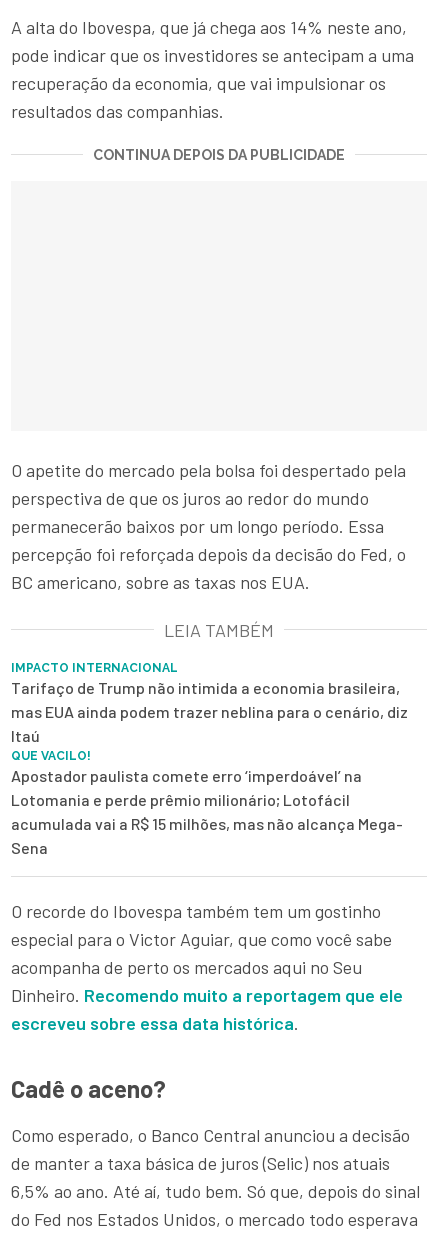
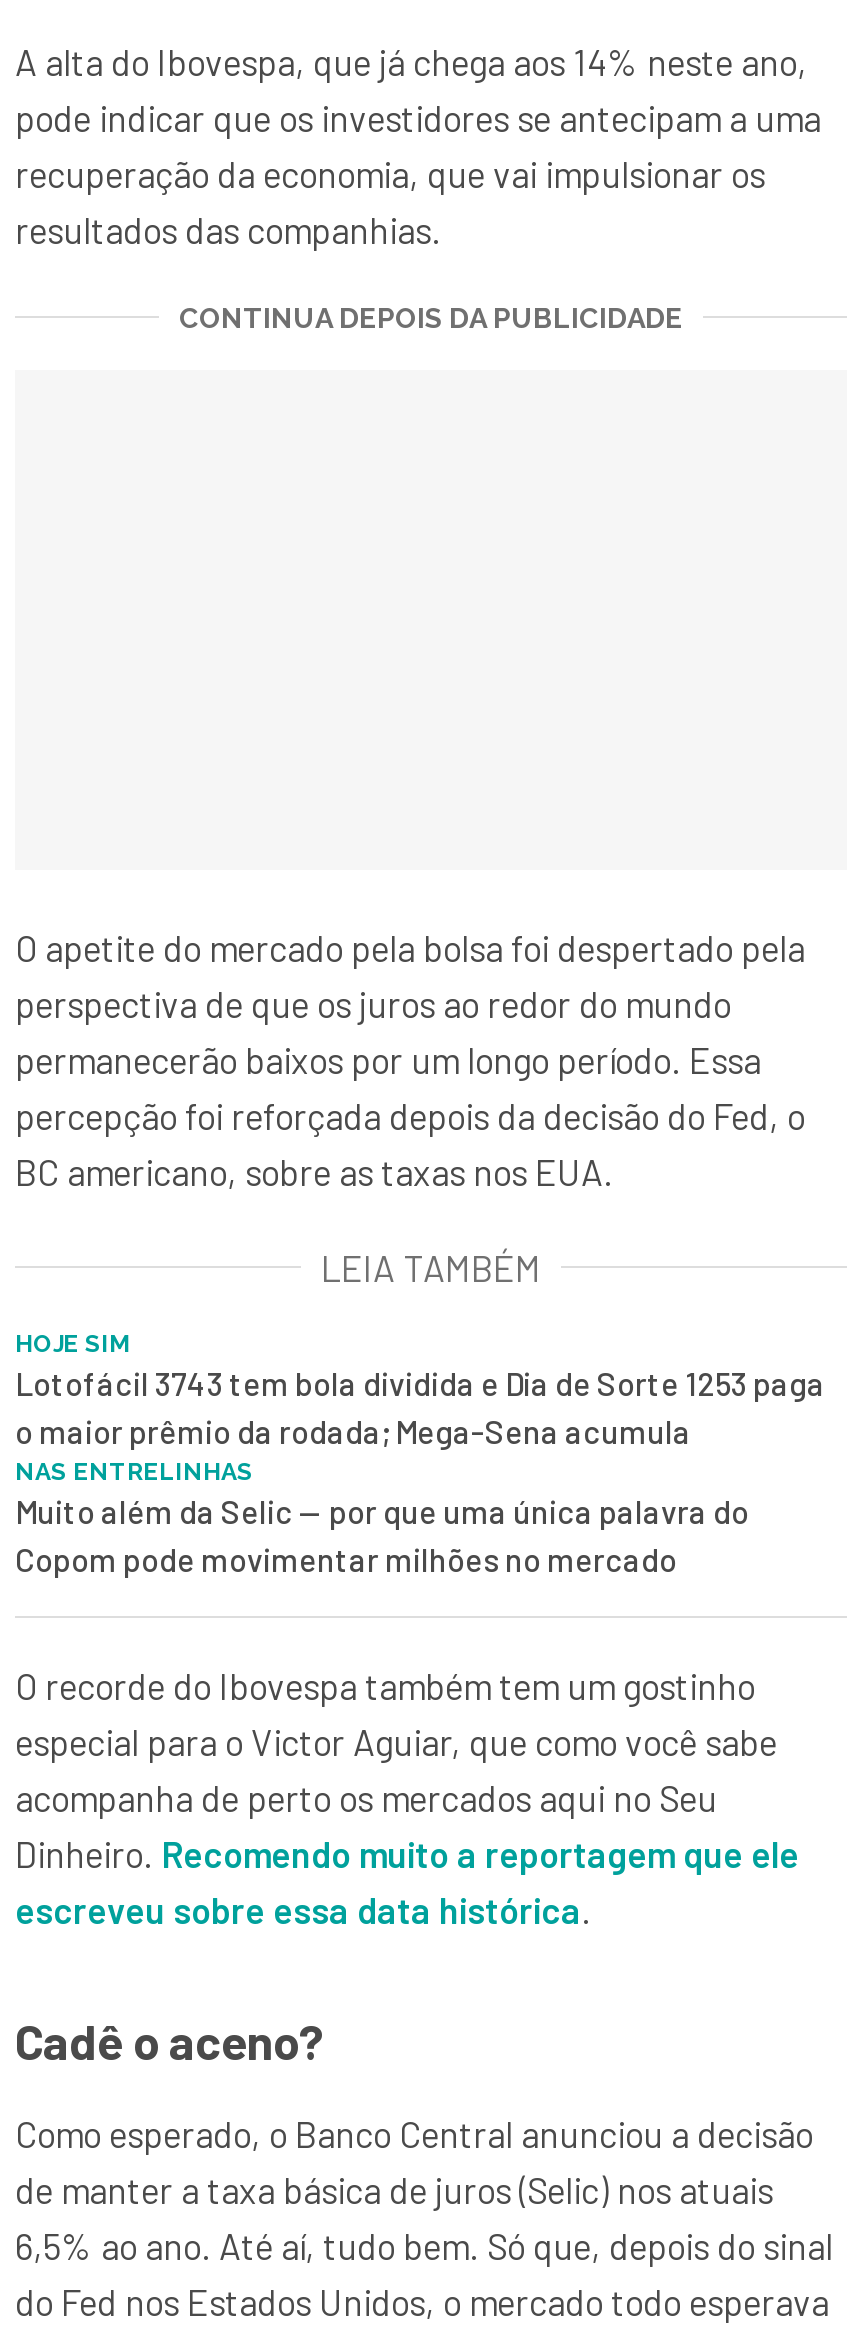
- IMPACTO INTERNACIONAL
- Tarifaço de Trump não intimida a economia brasileira,
- mas EUA ainda podem trazer neblina para o cenário, diz
- Itaú
- QUE VACILO!
- Apostador paulista comete erro ‘imperdoável’ na
- Lotomania e perde prêmio milionário; Lotofácil
- acumulada vai a R$ 15 milhões, mas não alcança Mega-
- Sena
+ HOJE SIM
+ Lotofácil 3743 tem bola dividida e Dia de Sorte 1253 paga
+ o maior prêmio da rodada; Mega-Sena acumula
+ NAS ENTRELINHAS
+ Muito além da Selic — por que uma única palavra do
+ Copom pode movimentar milhões no mercado
